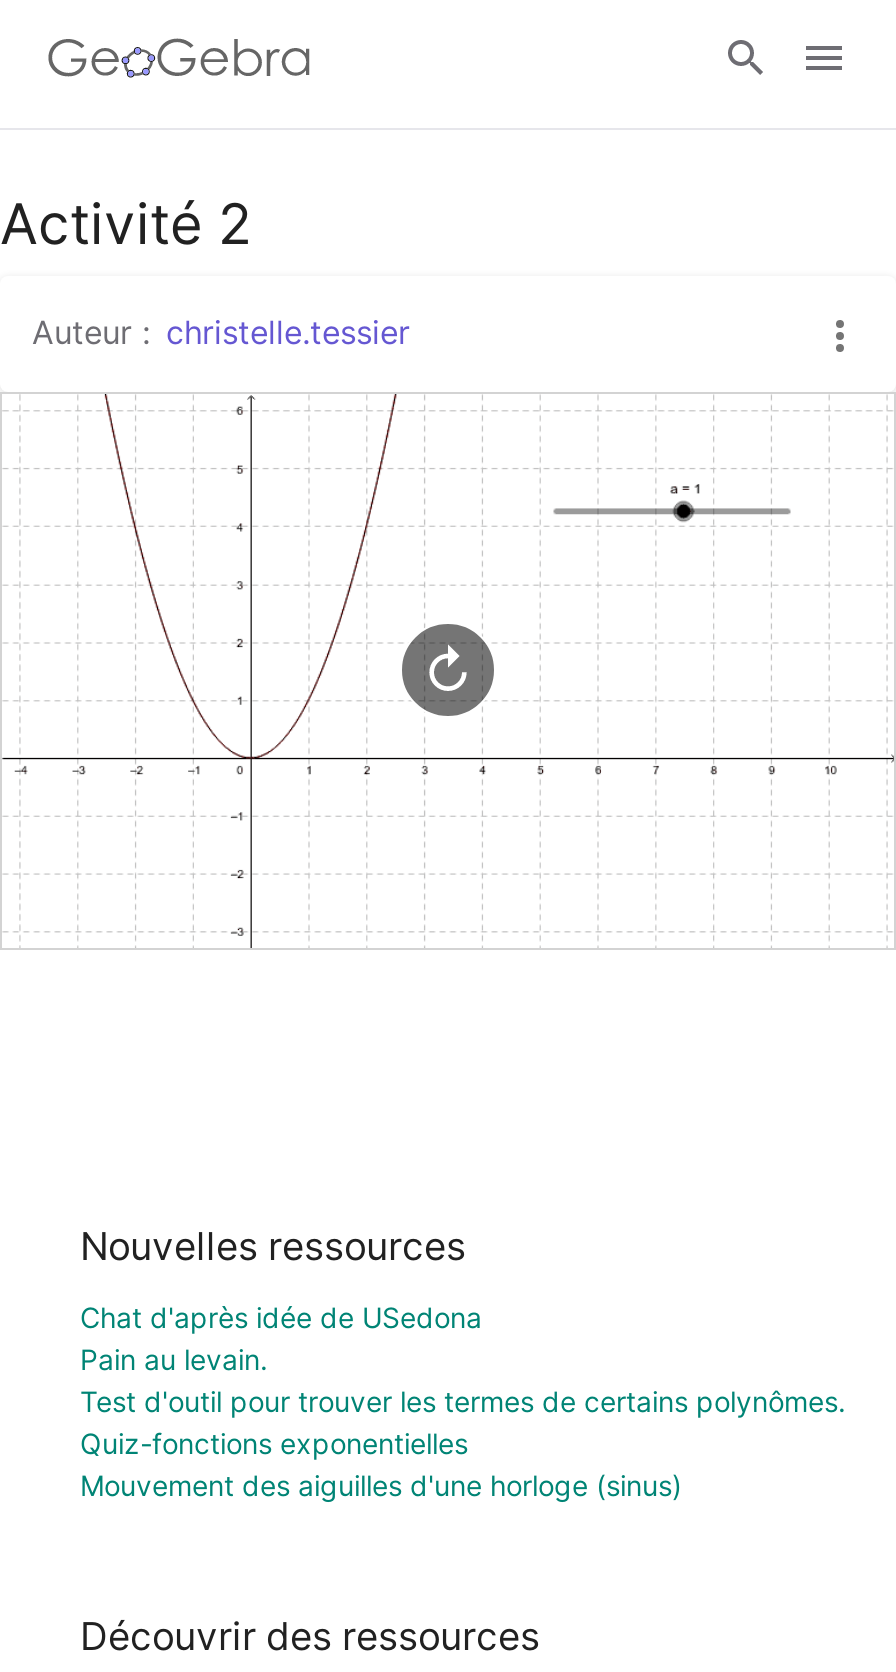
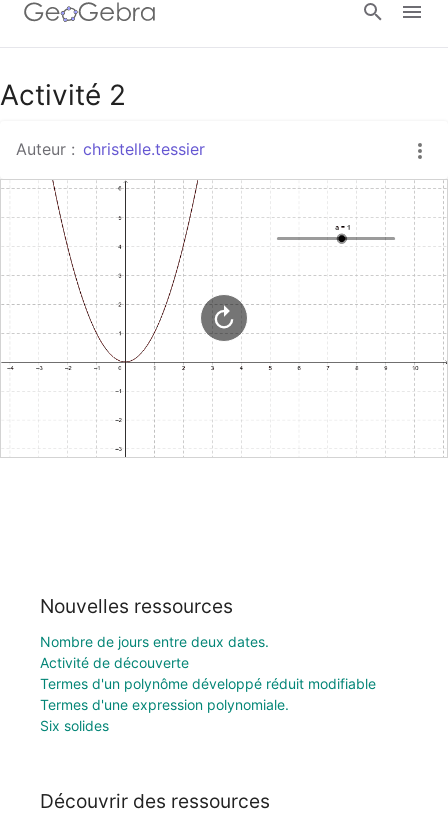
- Chat d'après idée de USedona
- Pain au levain.
- Test d'outil pour trouver les termes de certains polynômes.
- Quiz-fonctions exponentielles
- Mouvement des aiguilles d'une horloge (sinus)
+ Nombre de jours entre deux dates.
+ Activité de découverte
+ Termes d'un polynôme développé réduit modifiable
+ Termes d'une expression polynomiale.
+ Six solides
